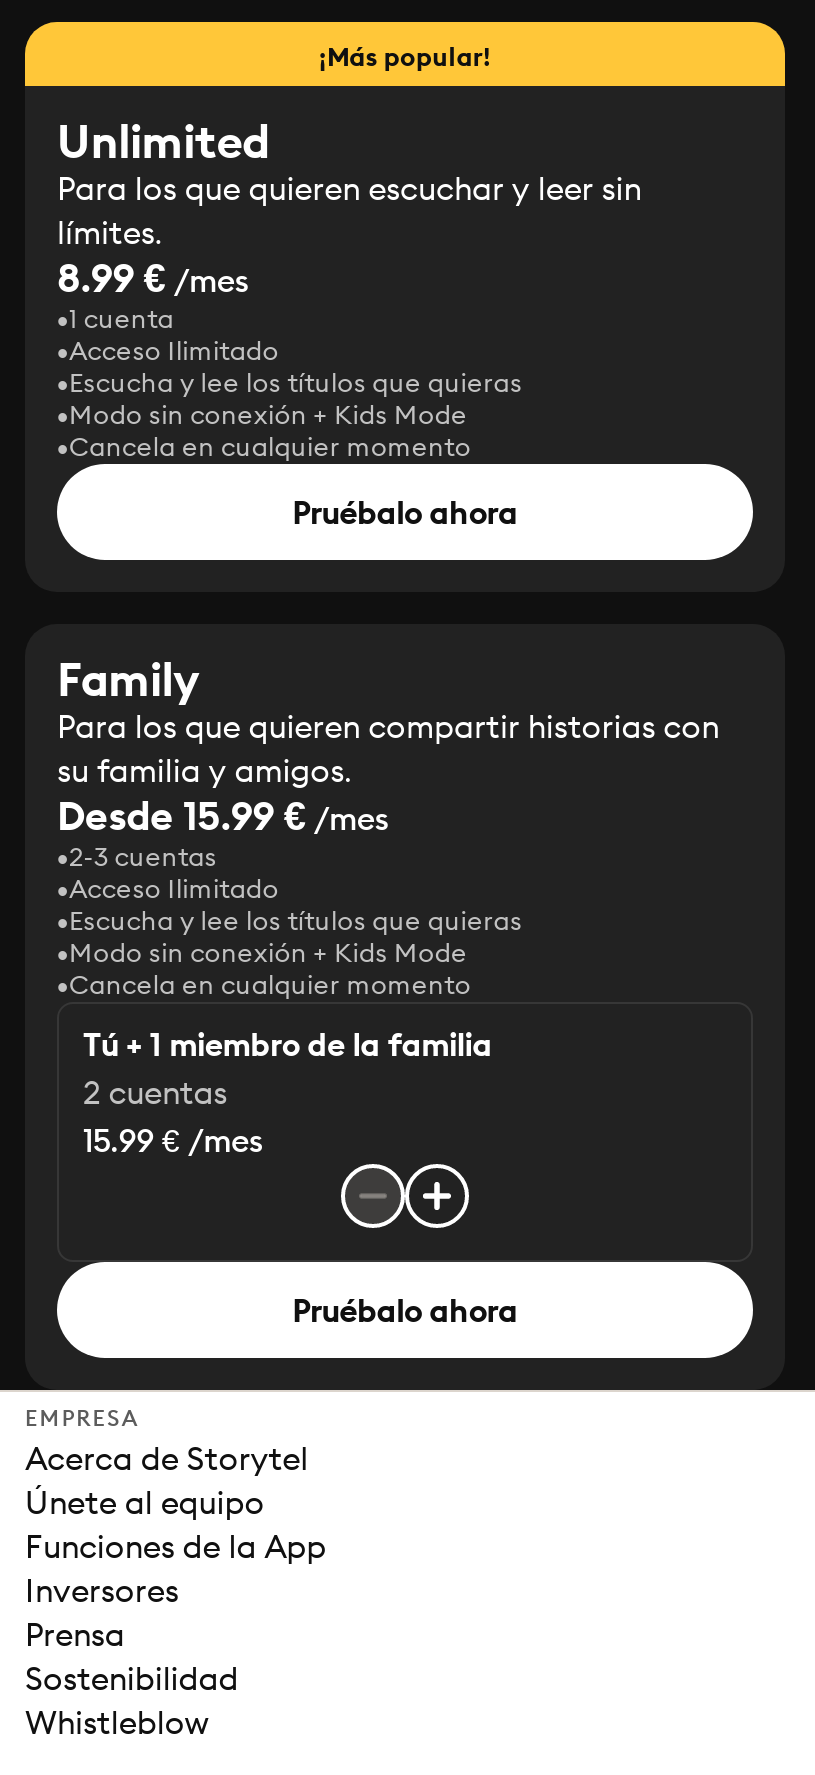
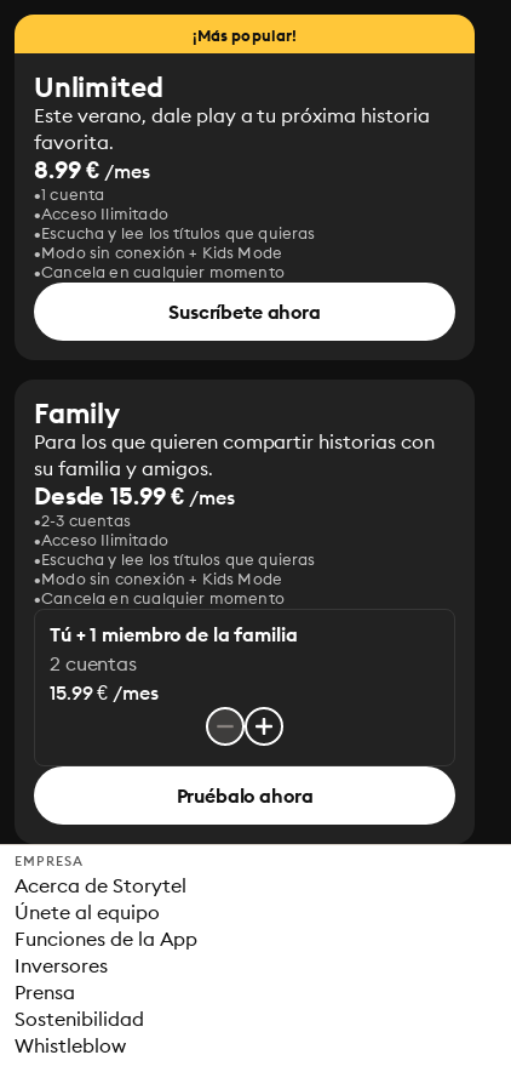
- Para los que quieren escuchar y leer sin
- límites.
+ Este verano, dale play a tu próxima historia
+ favorita.

- Pruébalo ahora
+ Suscríbete ahora
